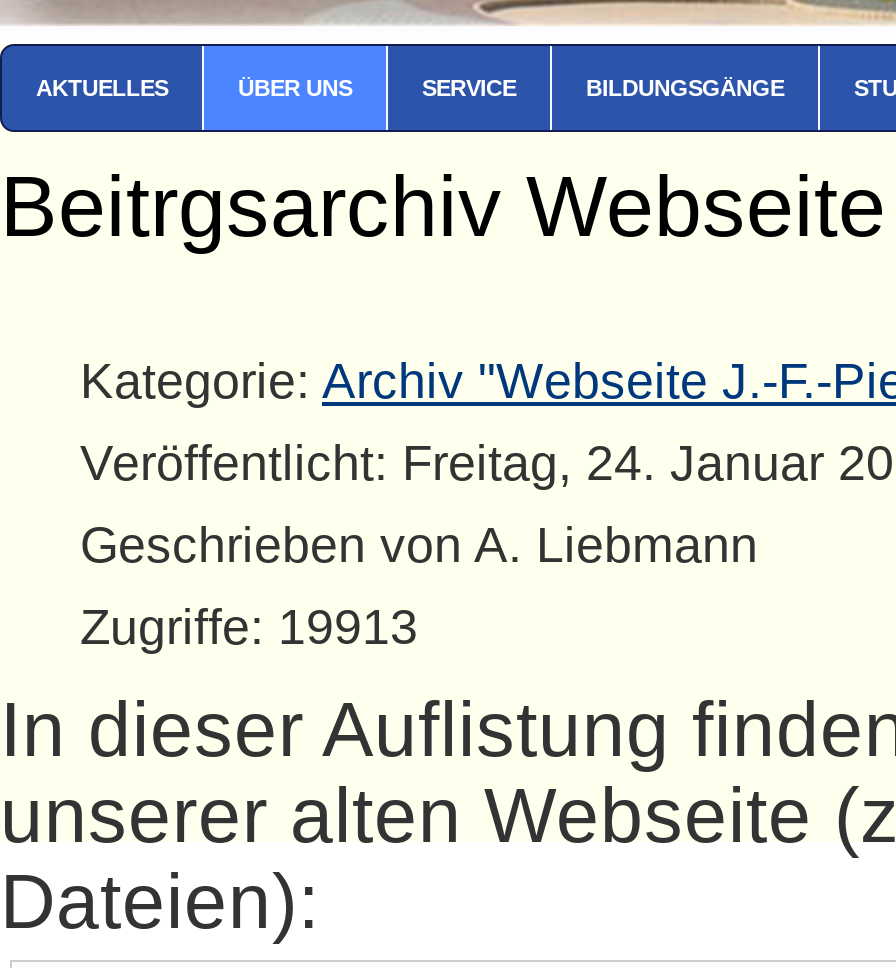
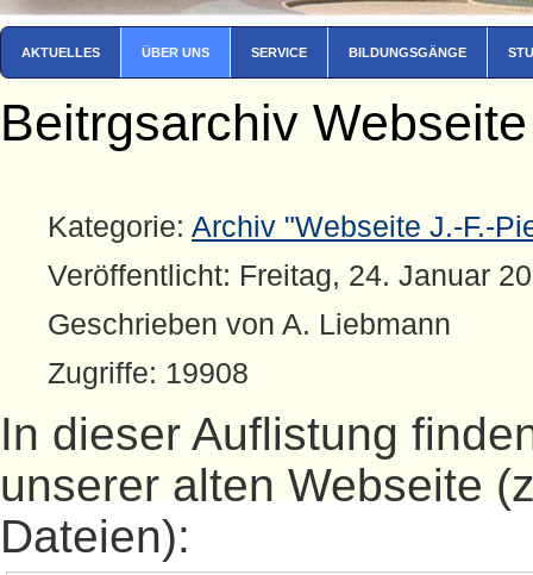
- Zugriffe: 19913
+ Zugriffe: 19908
